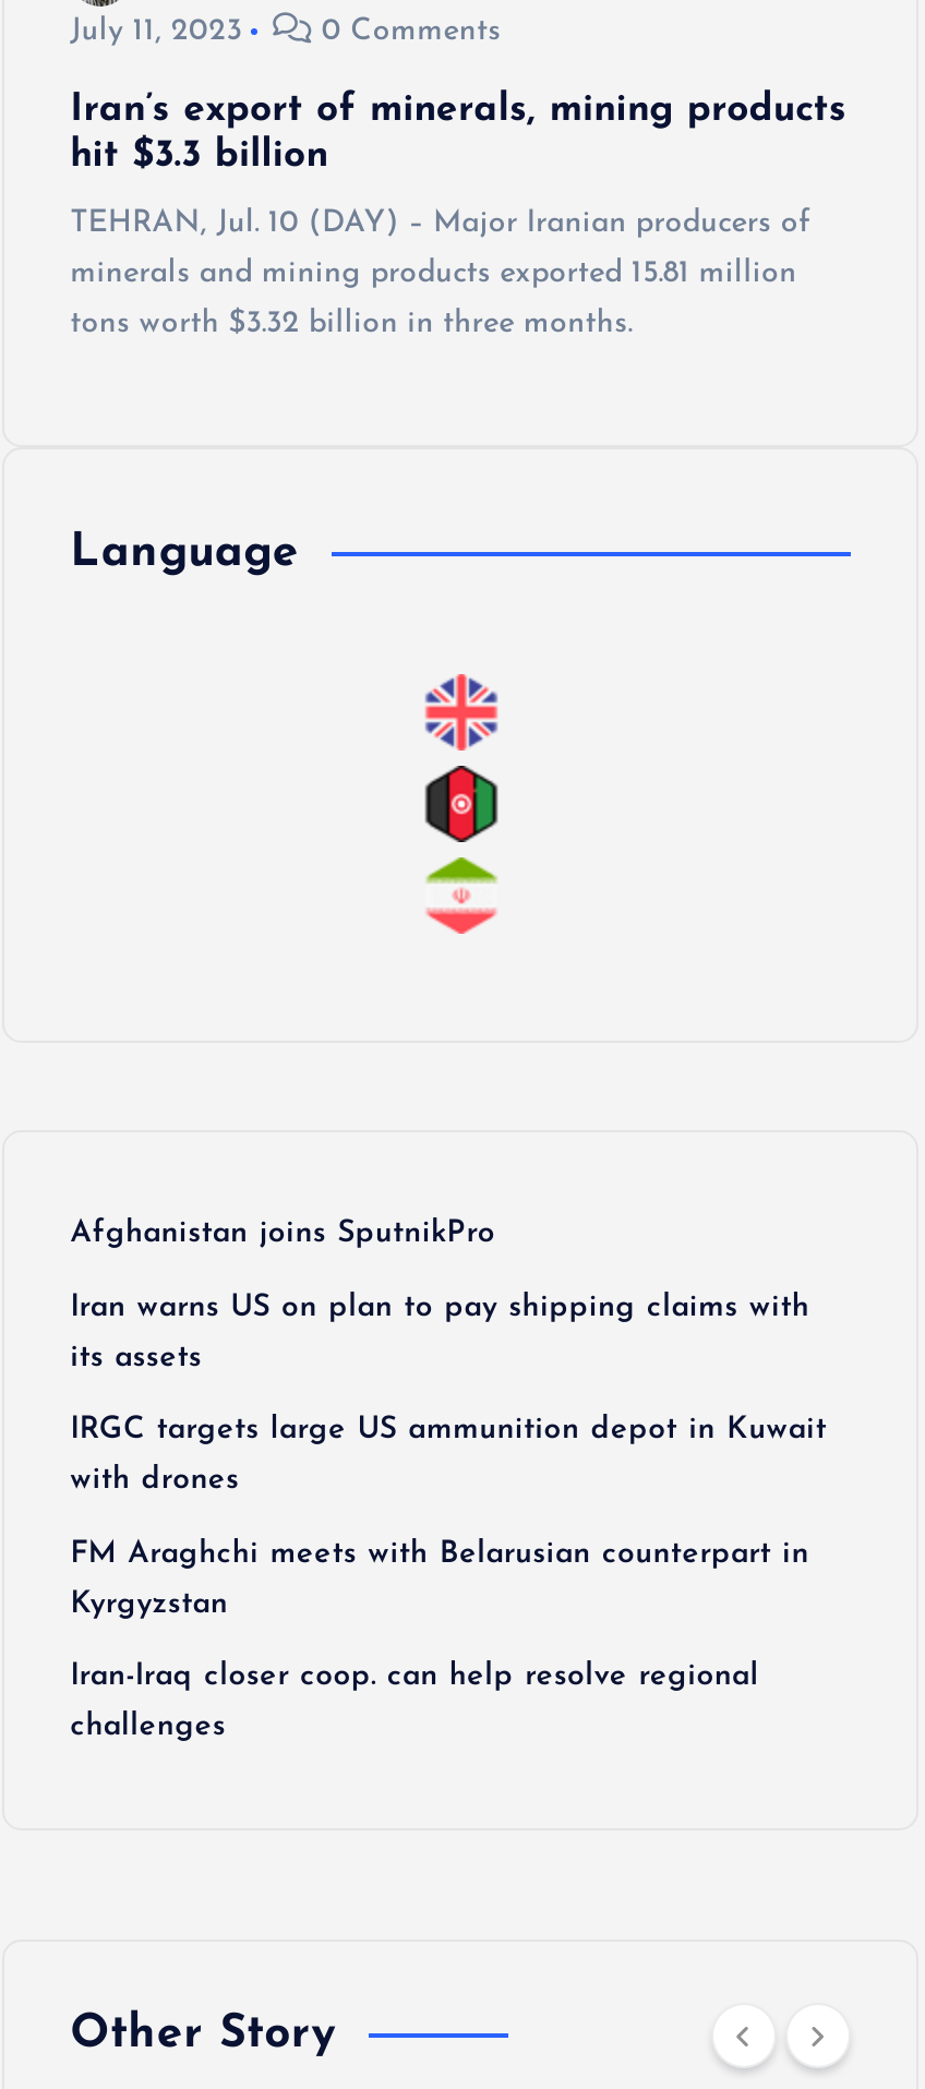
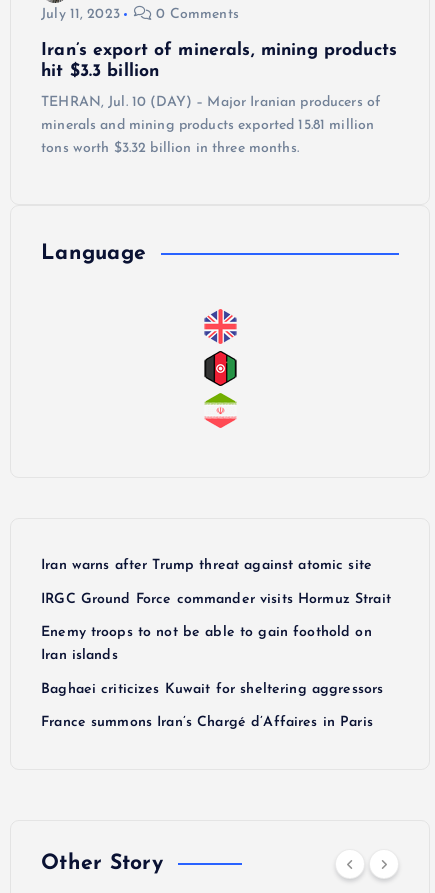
- Afghanistan joins SputnikPro
- Iran warns US on plan to pay shipping claims with
- its assets
- IRGC targets large US ammunition depot in Kuwait
- with drones
- FM Araghchi meets with Belarusian counterpart in
- Kyrgyzstan
- Iran-Iraq closer coop. can help resolve regional
- challenges
+ Iran warns after Trump threat against atomic site
+ IRGC Ground Force commander visits Hormuz Strait
+ Enemy troops to not be able to gain foothold on
+ Iran islands
+ Baghaei criticizes Kuwait for sheltering aggressors
+ France summons Iran’s Chargé d’Affaires in Paris
